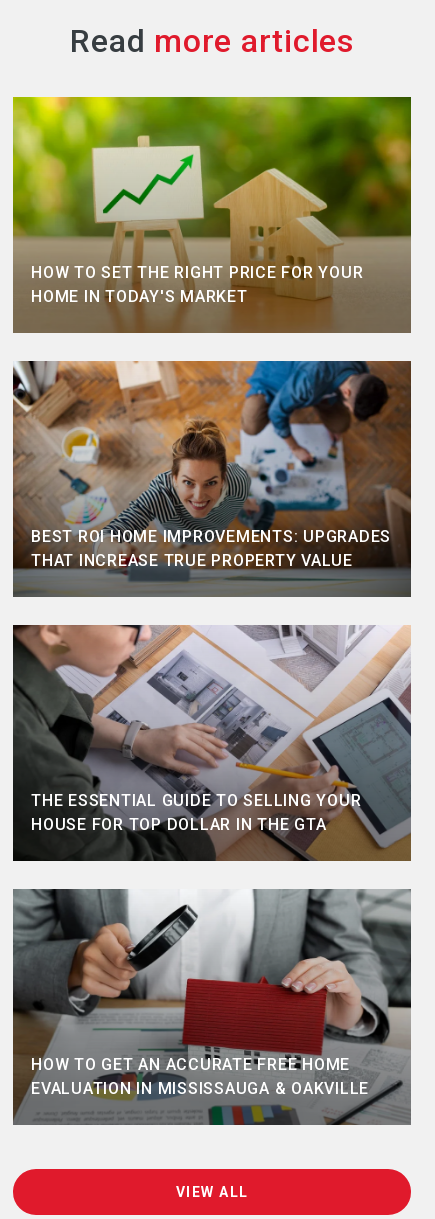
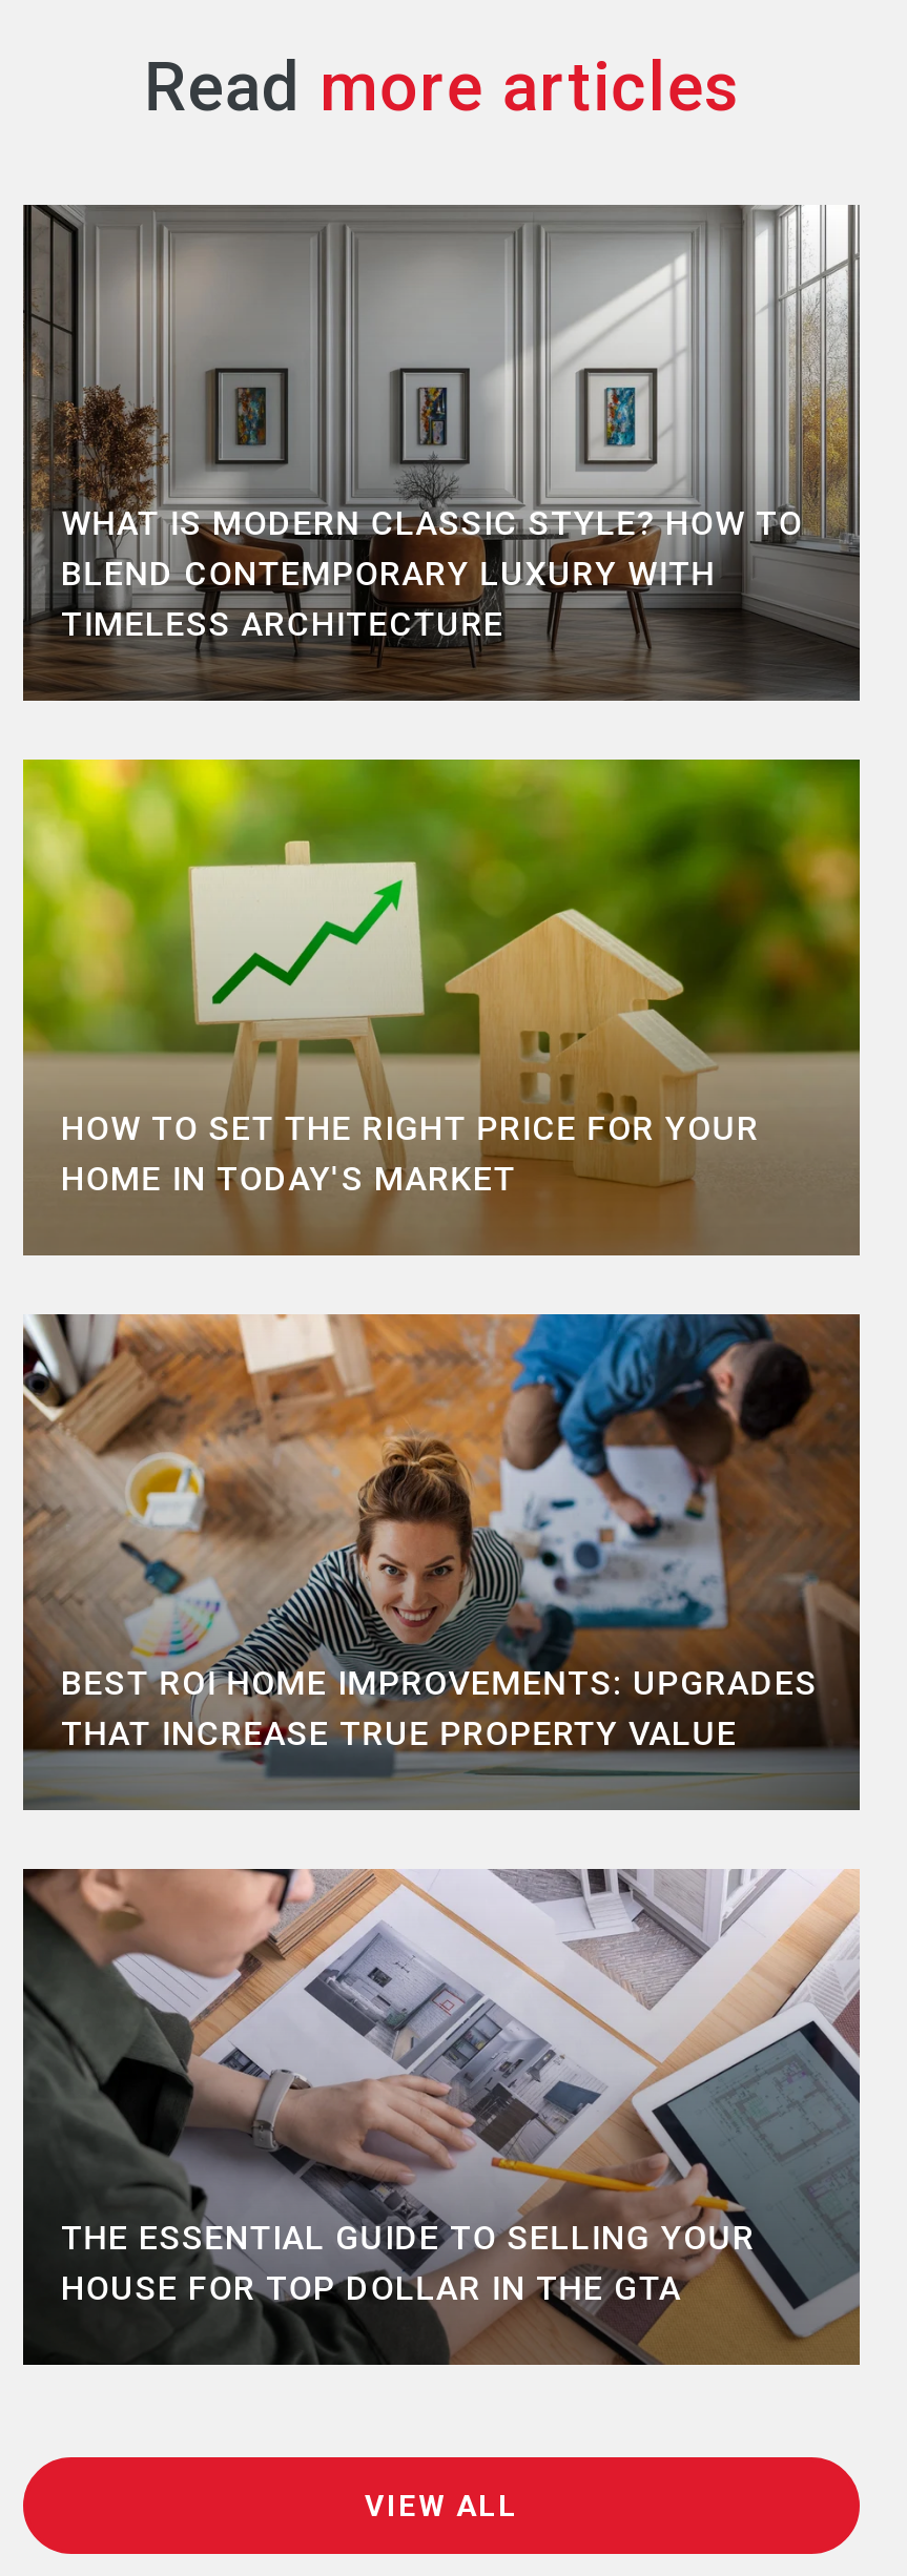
+ [image]
+ WHAT IS MODERN CLASSIC STYLE? HOW TO
+ BLEND CONTEMPORARY LUXURY WITH
+ TIMELESS ARCHITECTURE

moved down: [image] | HOW TO SET THE RIGHT PRICE FOR YOUR | HOME IN TODAY'S MARKET | BEST ROI HOME IMPROVEMENTS: UPGRADES | THAT INCREASE TRUE PROPERTY VALUE | THE ESSENTIAL GUIDE TO SELLING YOUR | HOUSE FOR TOP DOLLAR IN THE GTA

- [image]
- HOW TO GET AN ACCURATE FREE HOME
- EVALUATION IN MISSISSAUGA & OAKVILLE
